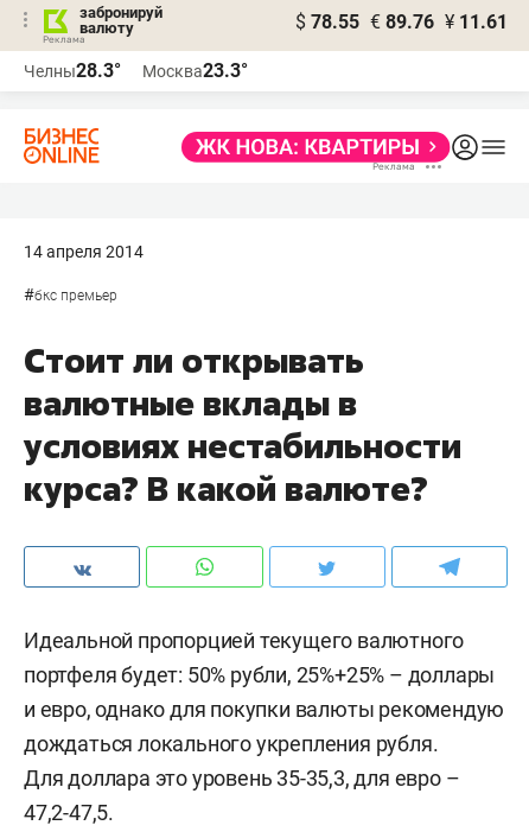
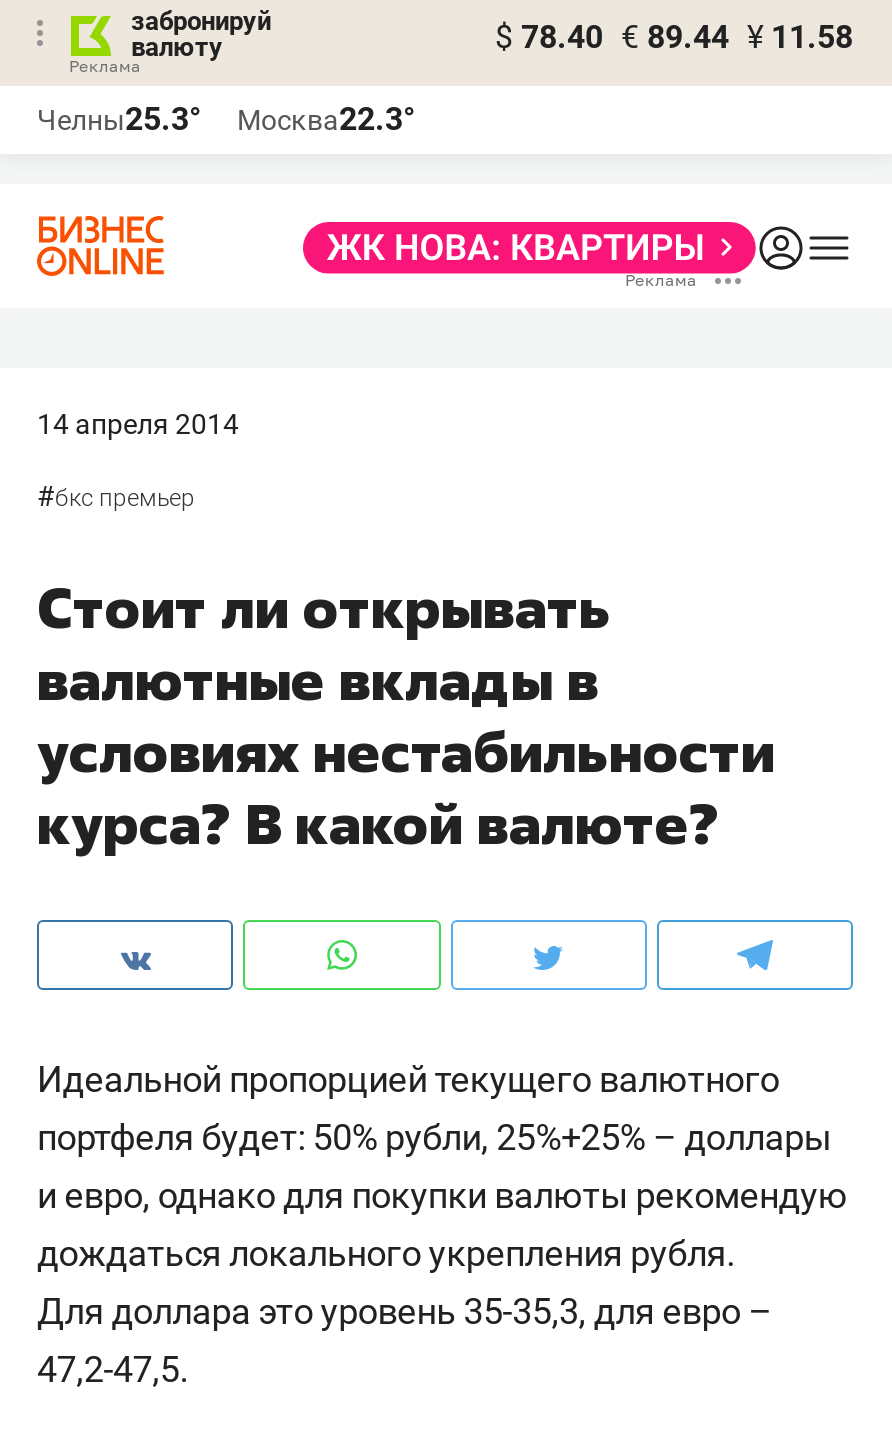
- $ 78.55 € 89.76 ¥ 11.61
+ $ 78.40 € 89.44 ¥ 11.58

- Челны28.3°
+ Челны25.3°

- Москва23.3°
+ Москва22.3°
